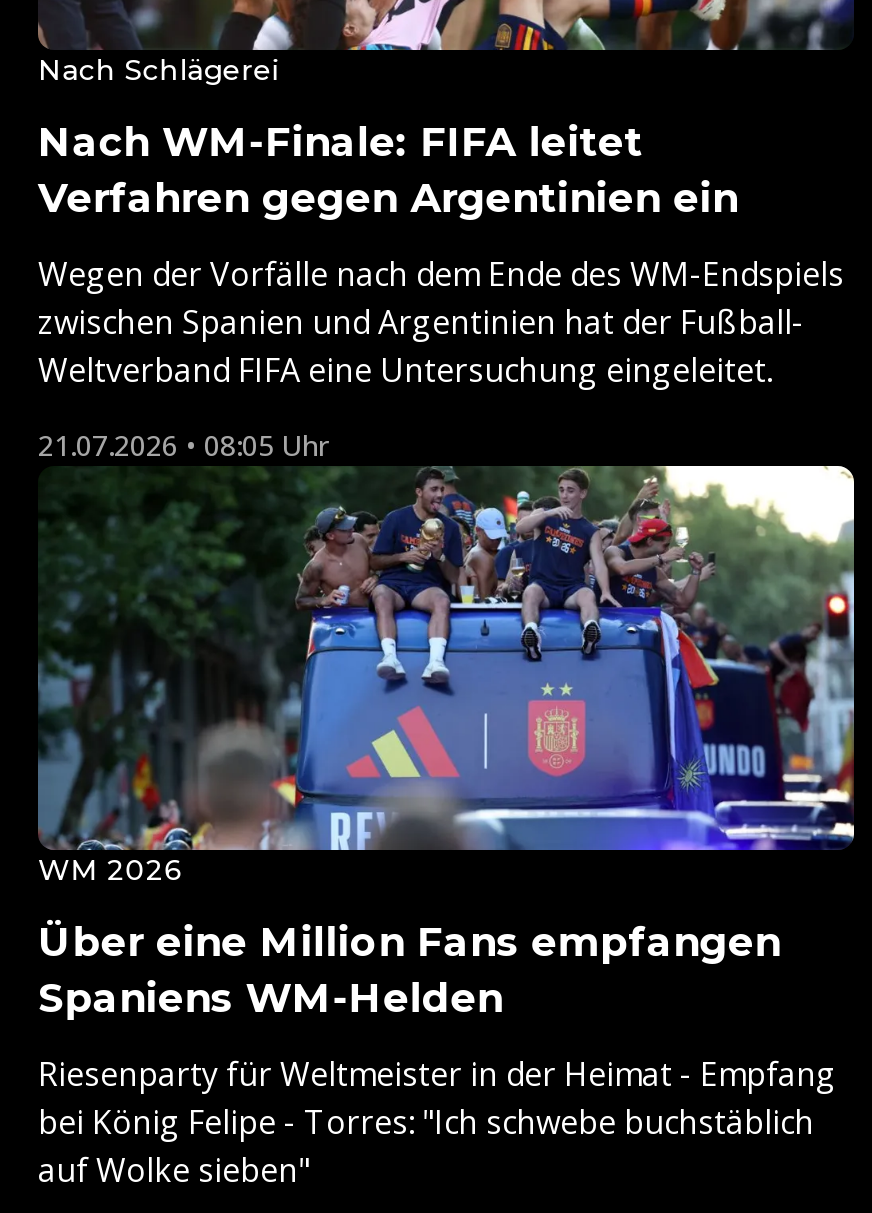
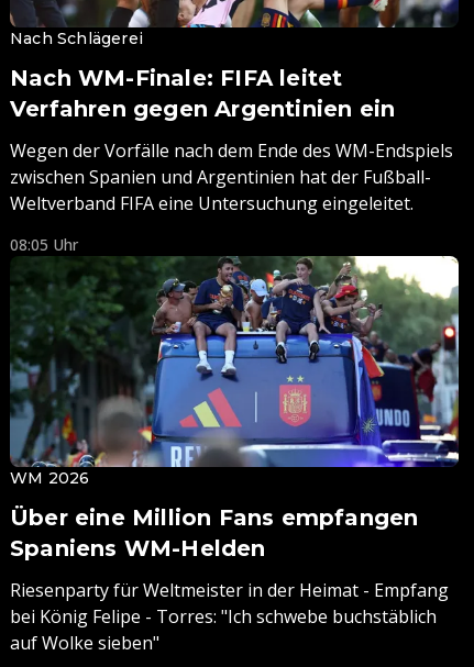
- 21.07.2026 • 08:05 Uhr
+ 08:05 Uhr
